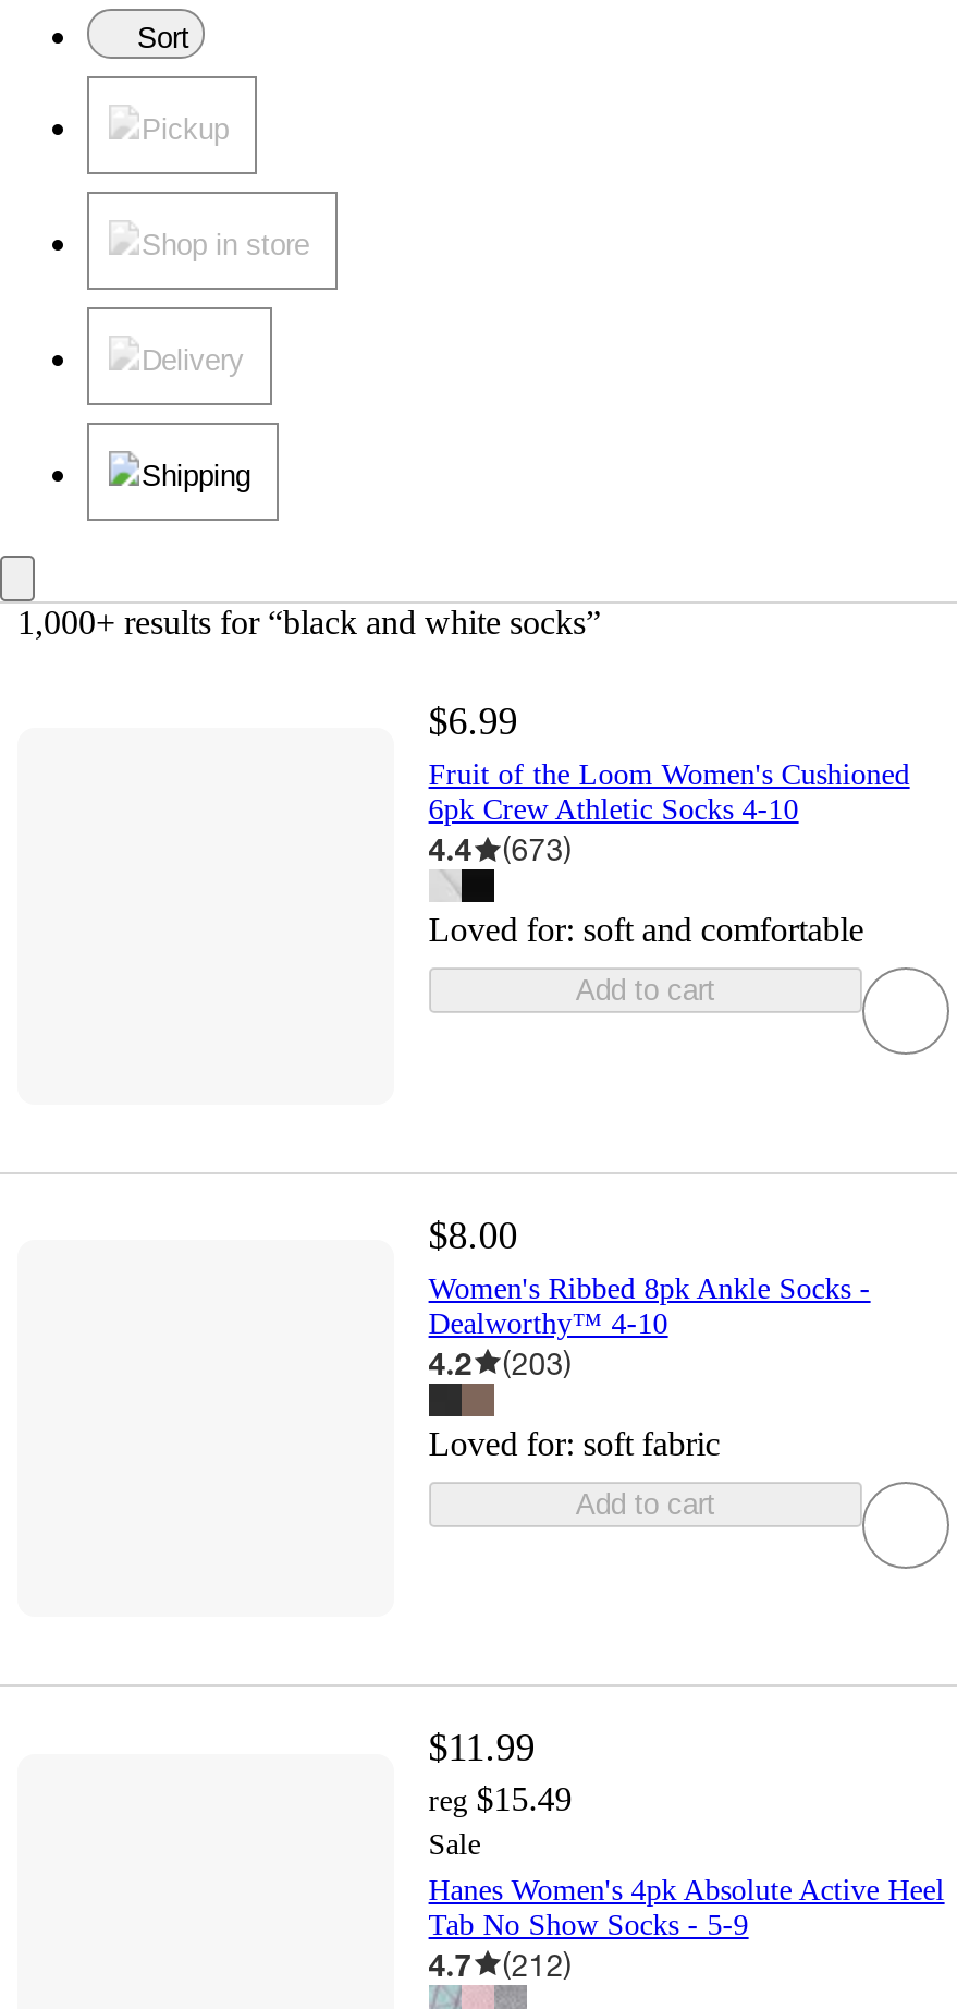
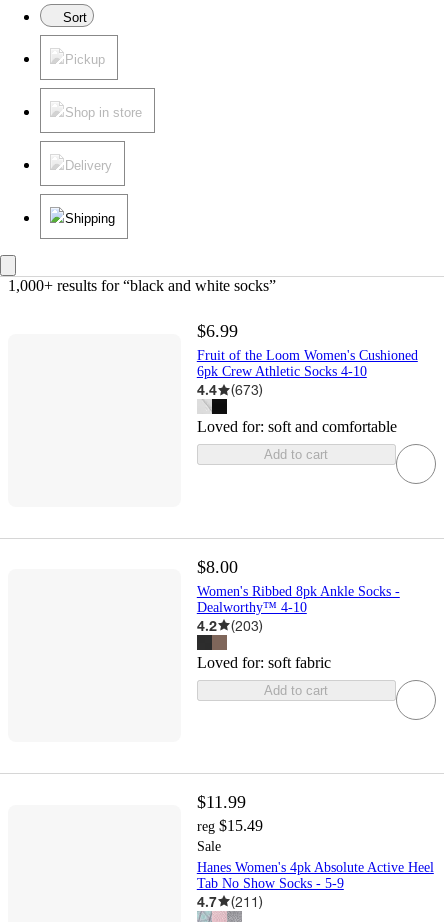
- 4.7 (212)
+ 4.7 (211)
